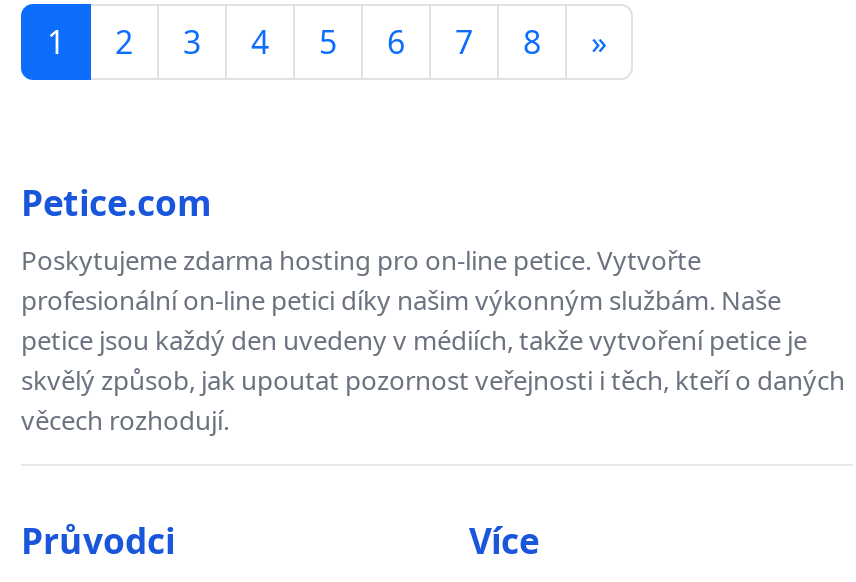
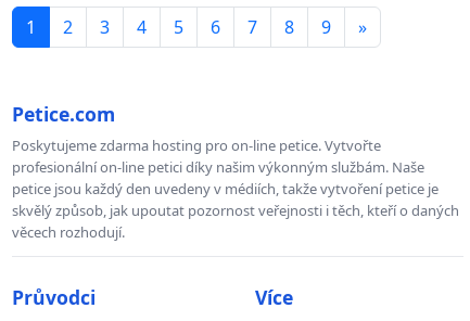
+ 9
